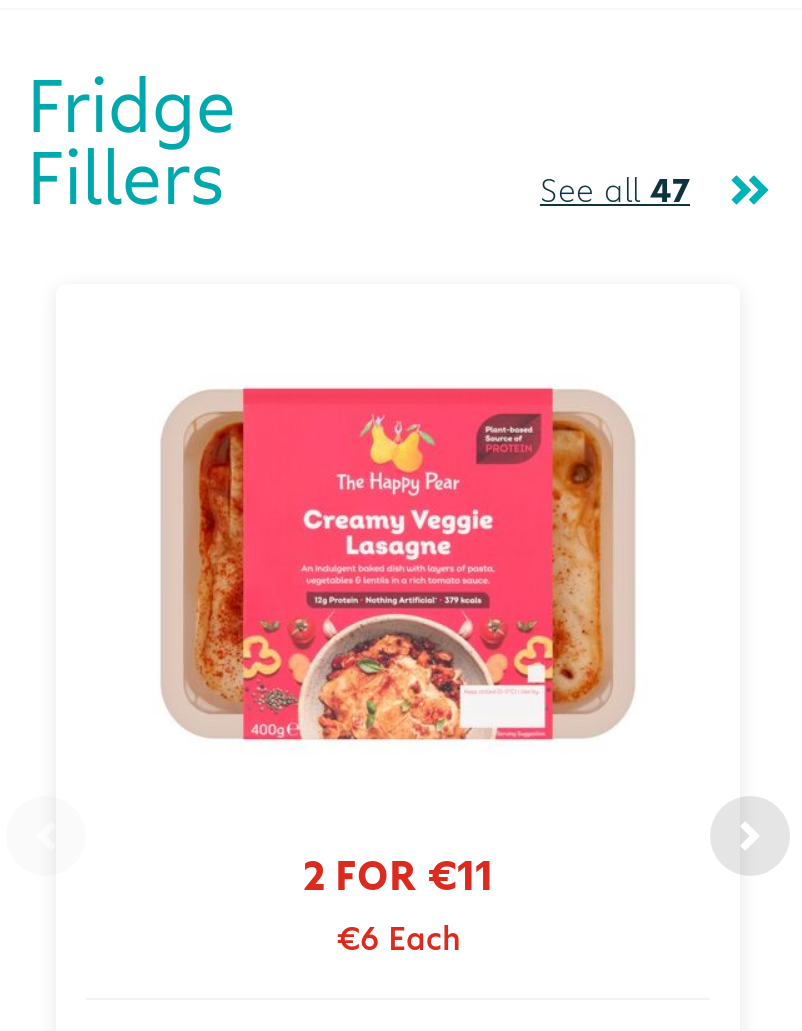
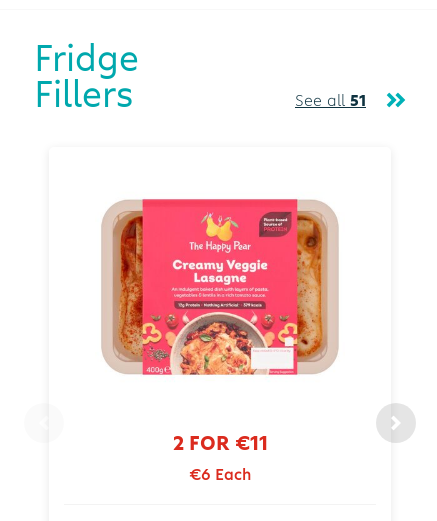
- See all 47
+ See all 51
